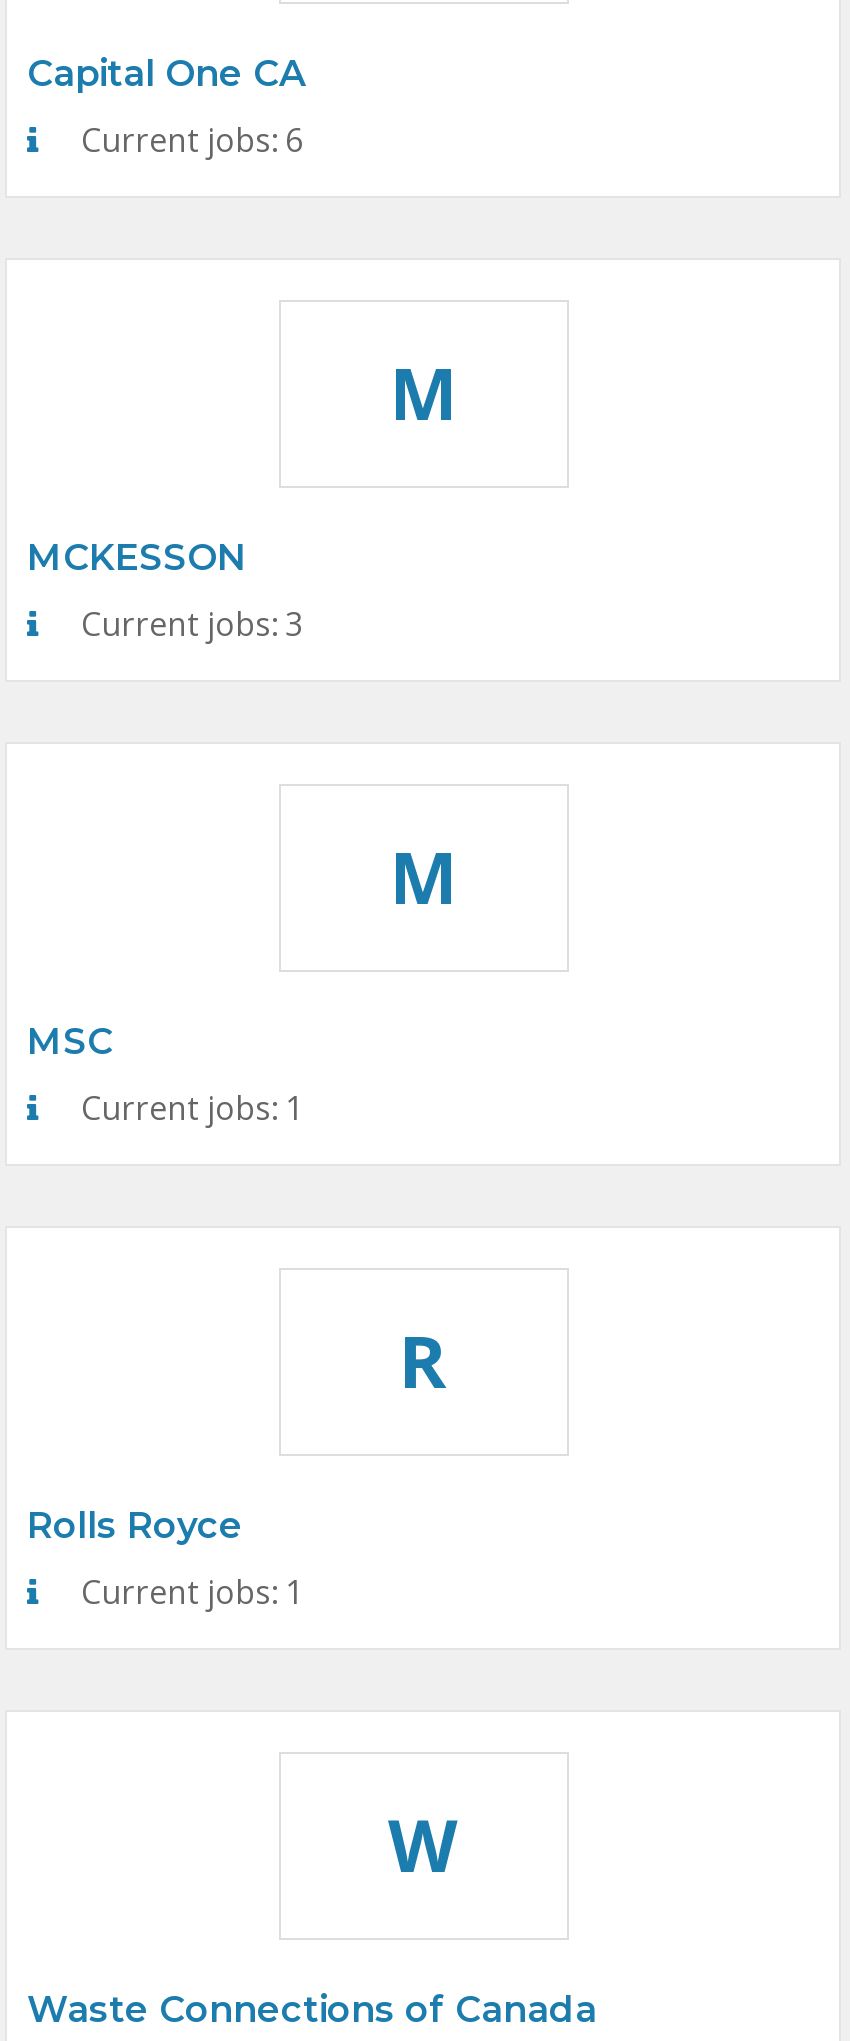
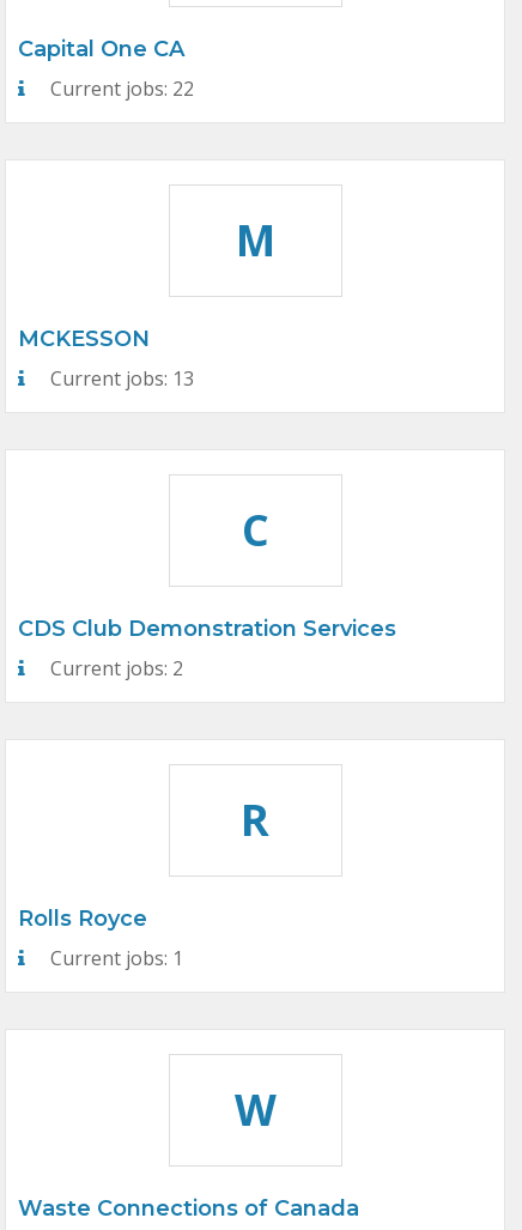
- Current jobs: 6
+ Current jobs: 22

- Current jobs: 3
+ Current jobs: 13

- M
+ C

- MSC
+ CDS Club Demonstration Services

- Current jobs: 1
+ Current jobs: 2
